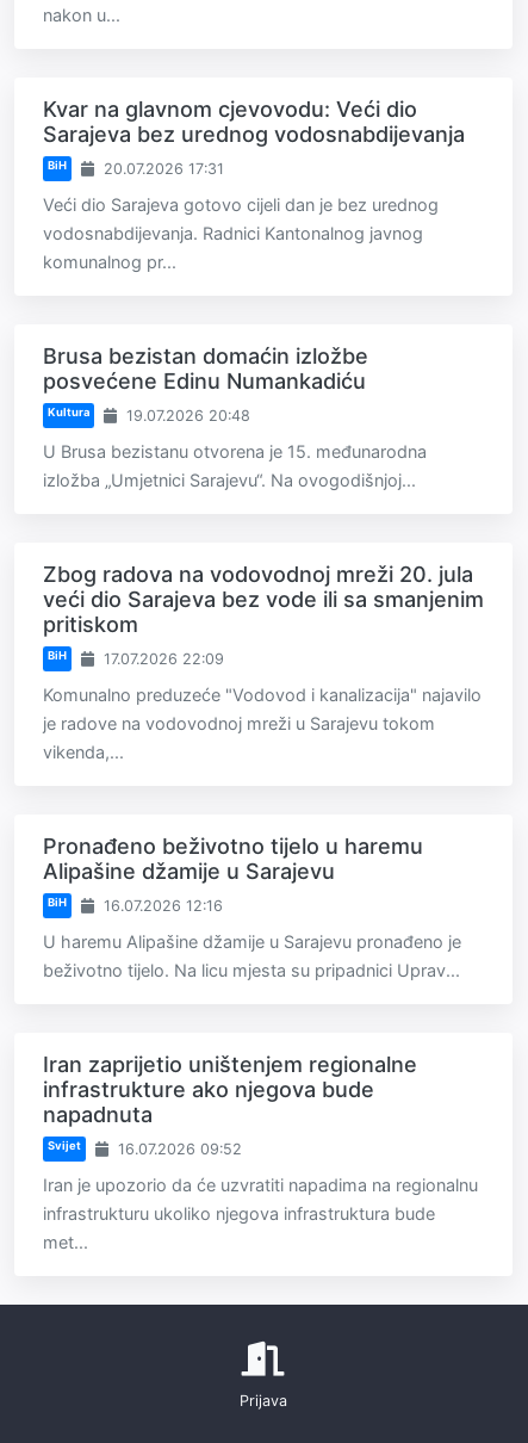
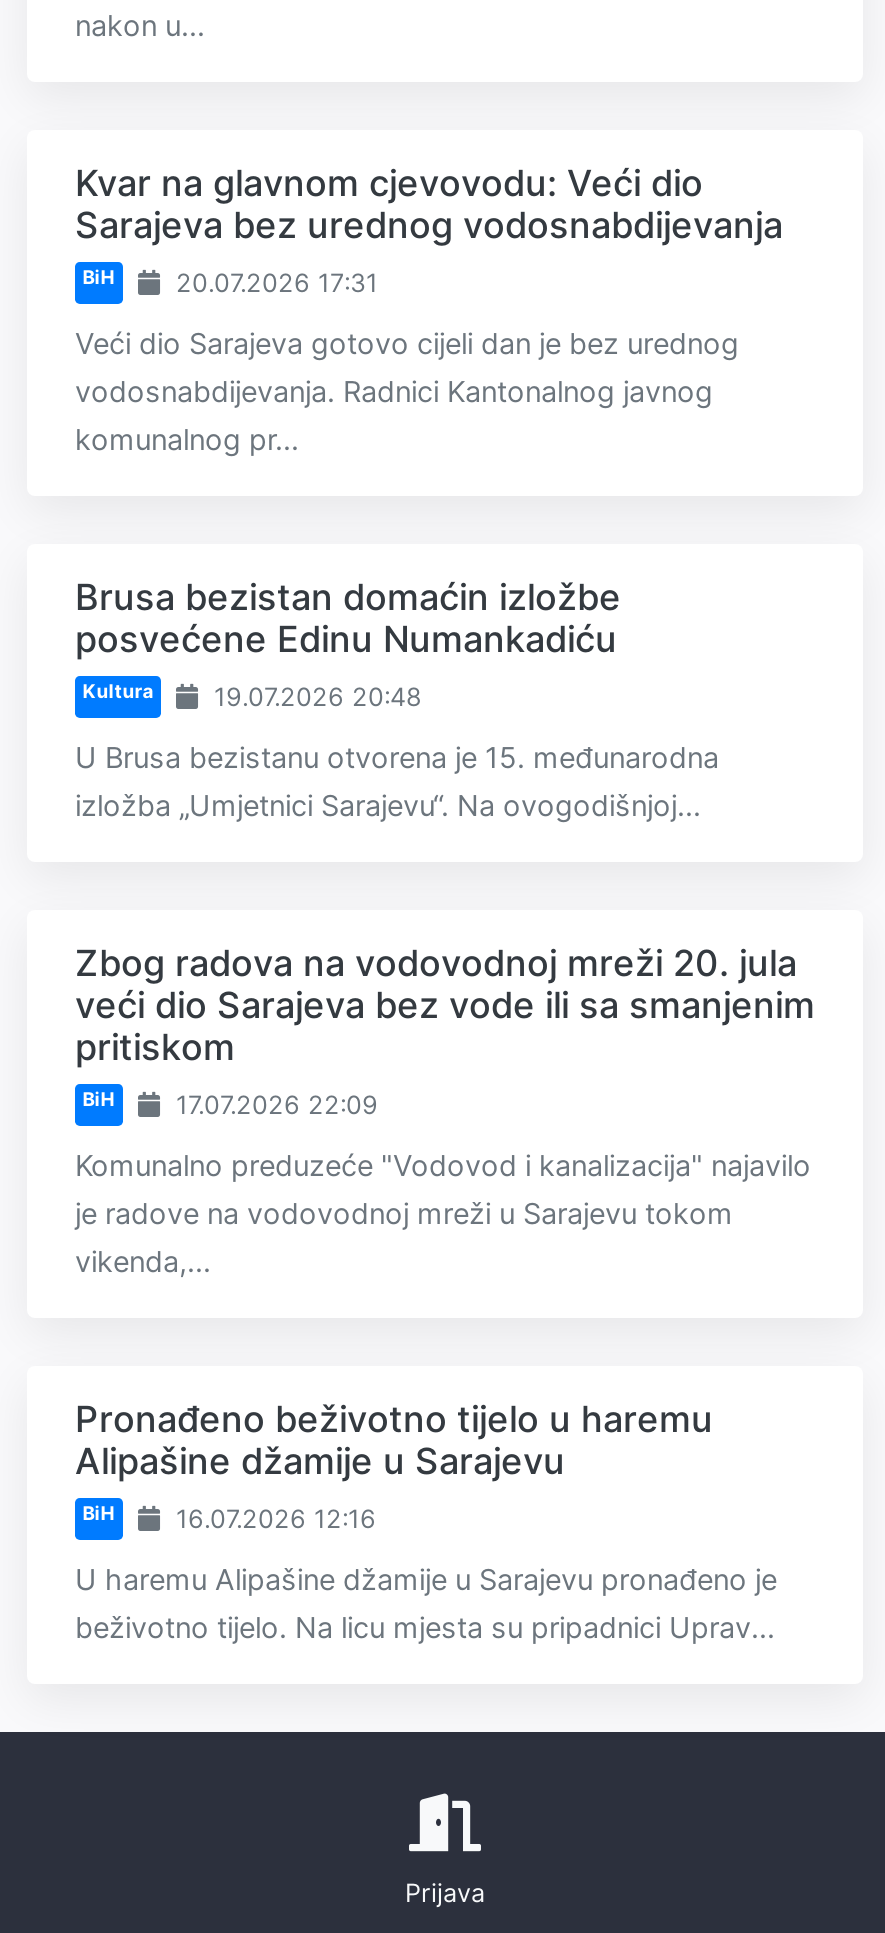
- Iran zaprijetio uništenjem regionalne
- infrastrukture ako njegova bude
- napadnuta
- Svijet
- 16.07.2026 09:52
- Iran je upozorio da će uzvratiti napadima na regionalnu
- infrastrukturu ukoliko njegova infrastruktura bude
- met...
